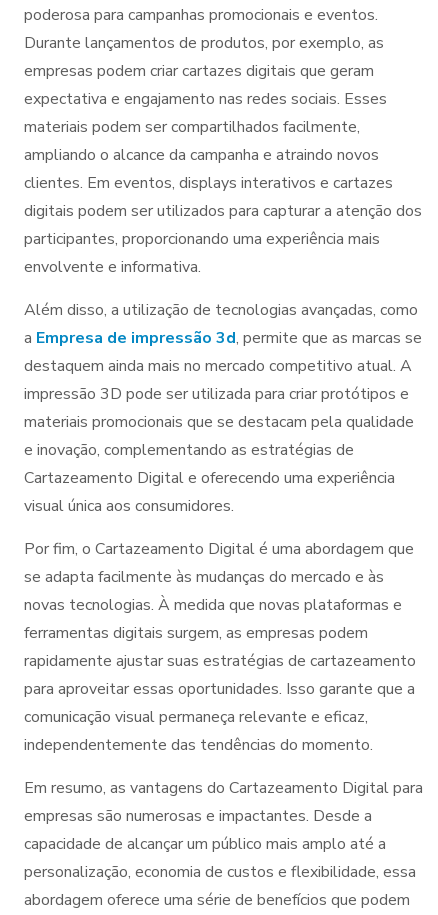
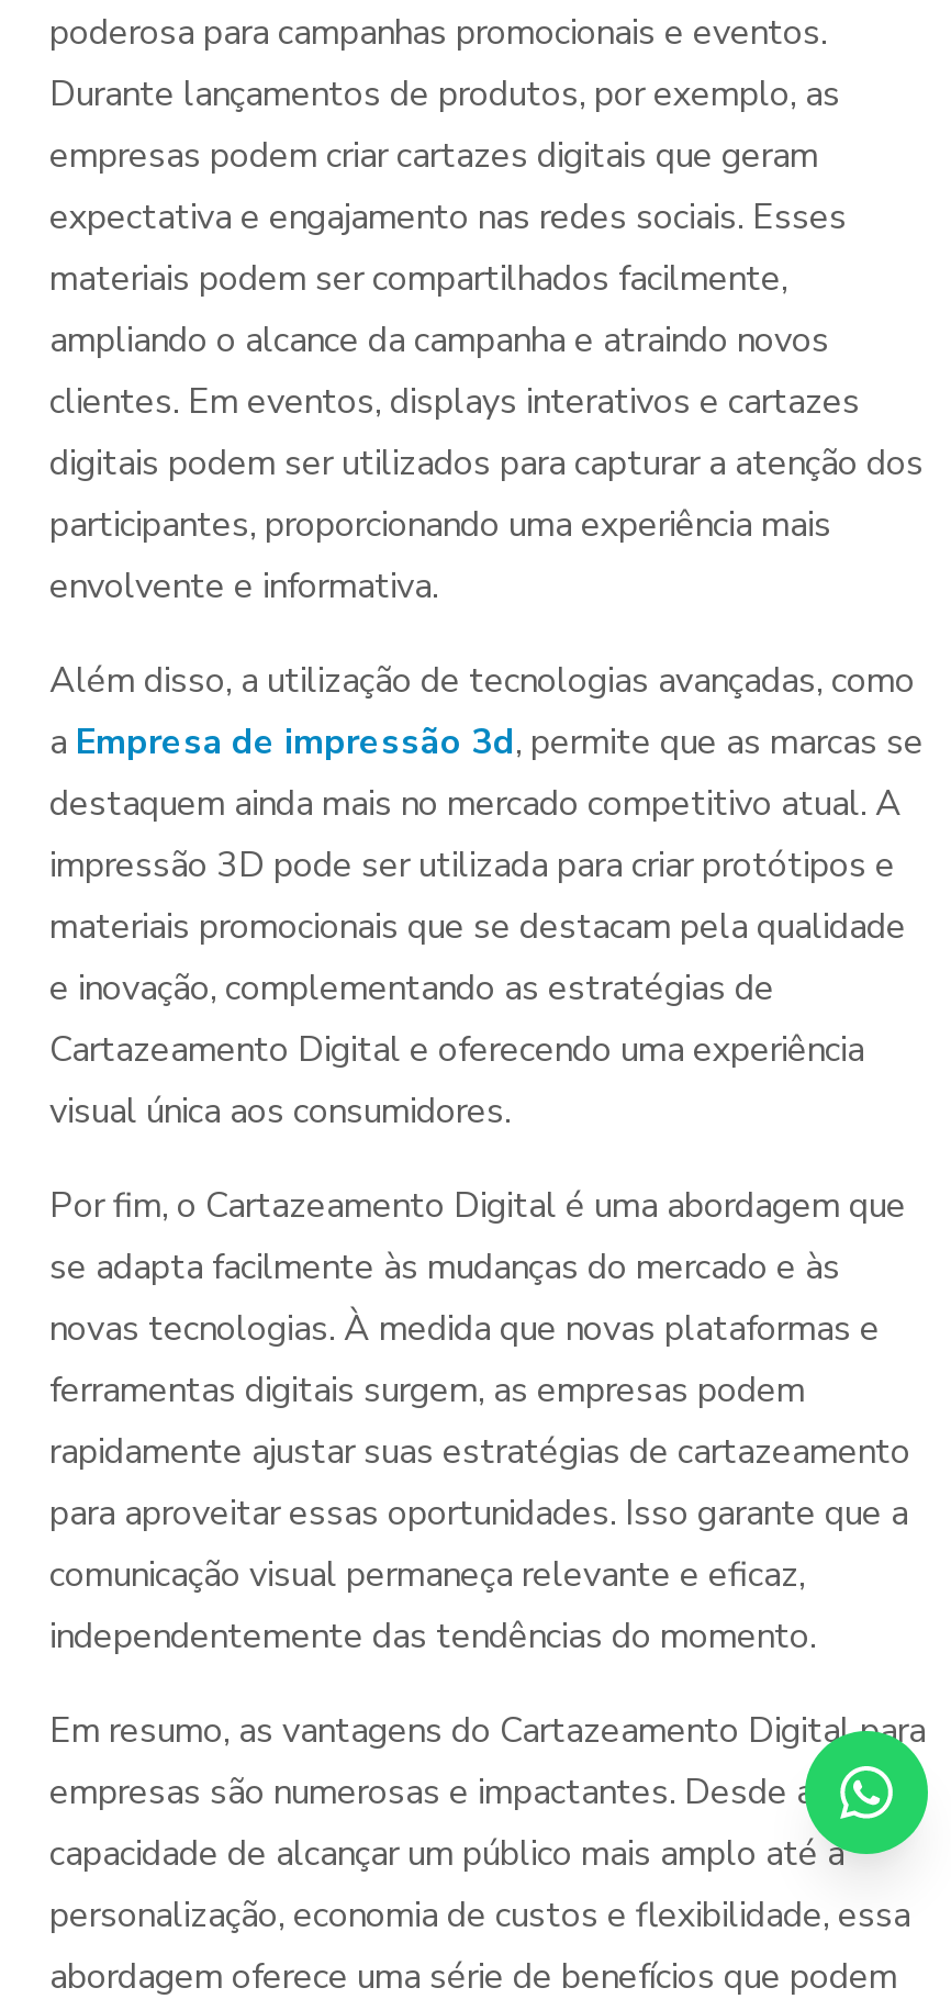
+ [image]
